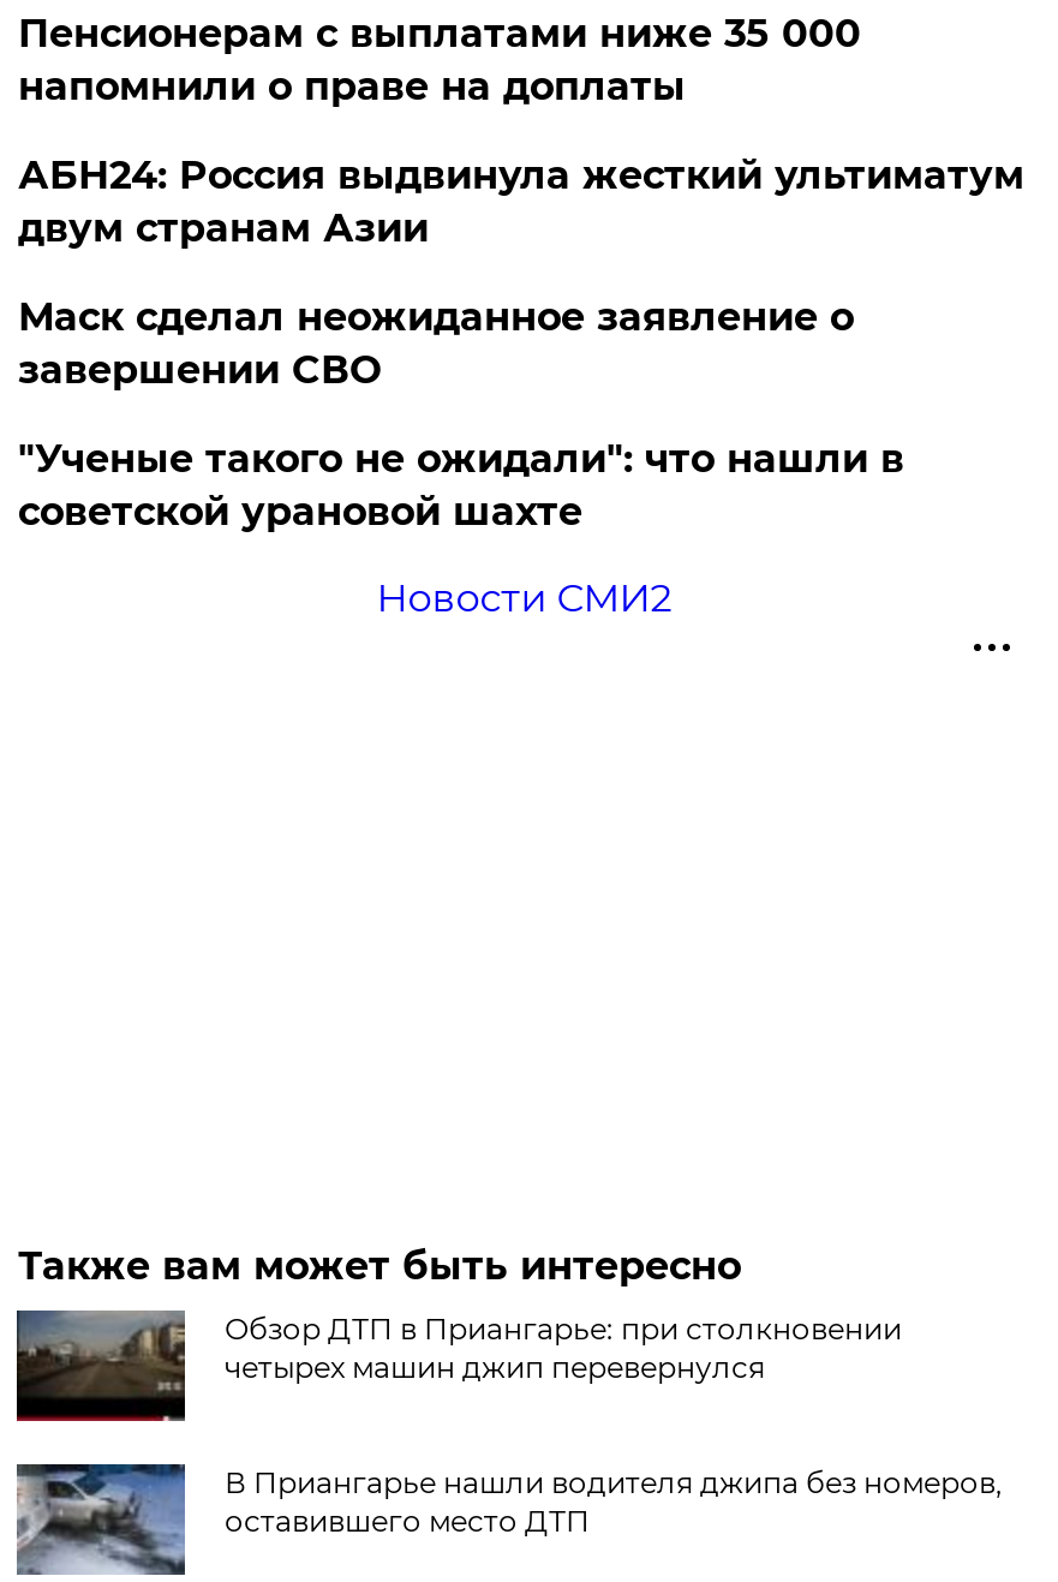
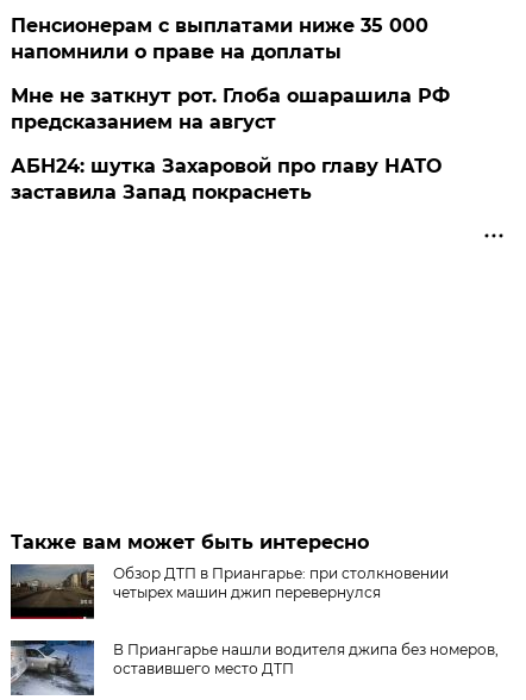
- АБН24: Россия выдвинула жесткий ультиматум
- двум странам Азии
- Маск сделал неожиданное заявление о
- завершении СВО
- "Ученые такого не ожидали": что нашли в
- советской урановой шахте
- Новости СМИ2
+ Мне не заткнут рот. Глоба ошарашила РФ
+ предсказанием на август
+ АБН24: шутка Захаровой про главу НАТО
+ заставила Запад покраснеть
